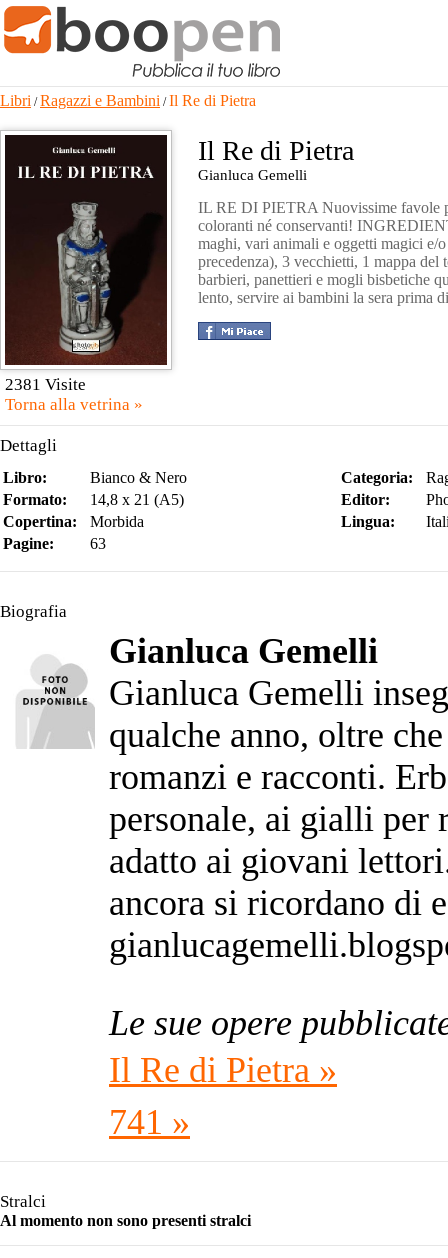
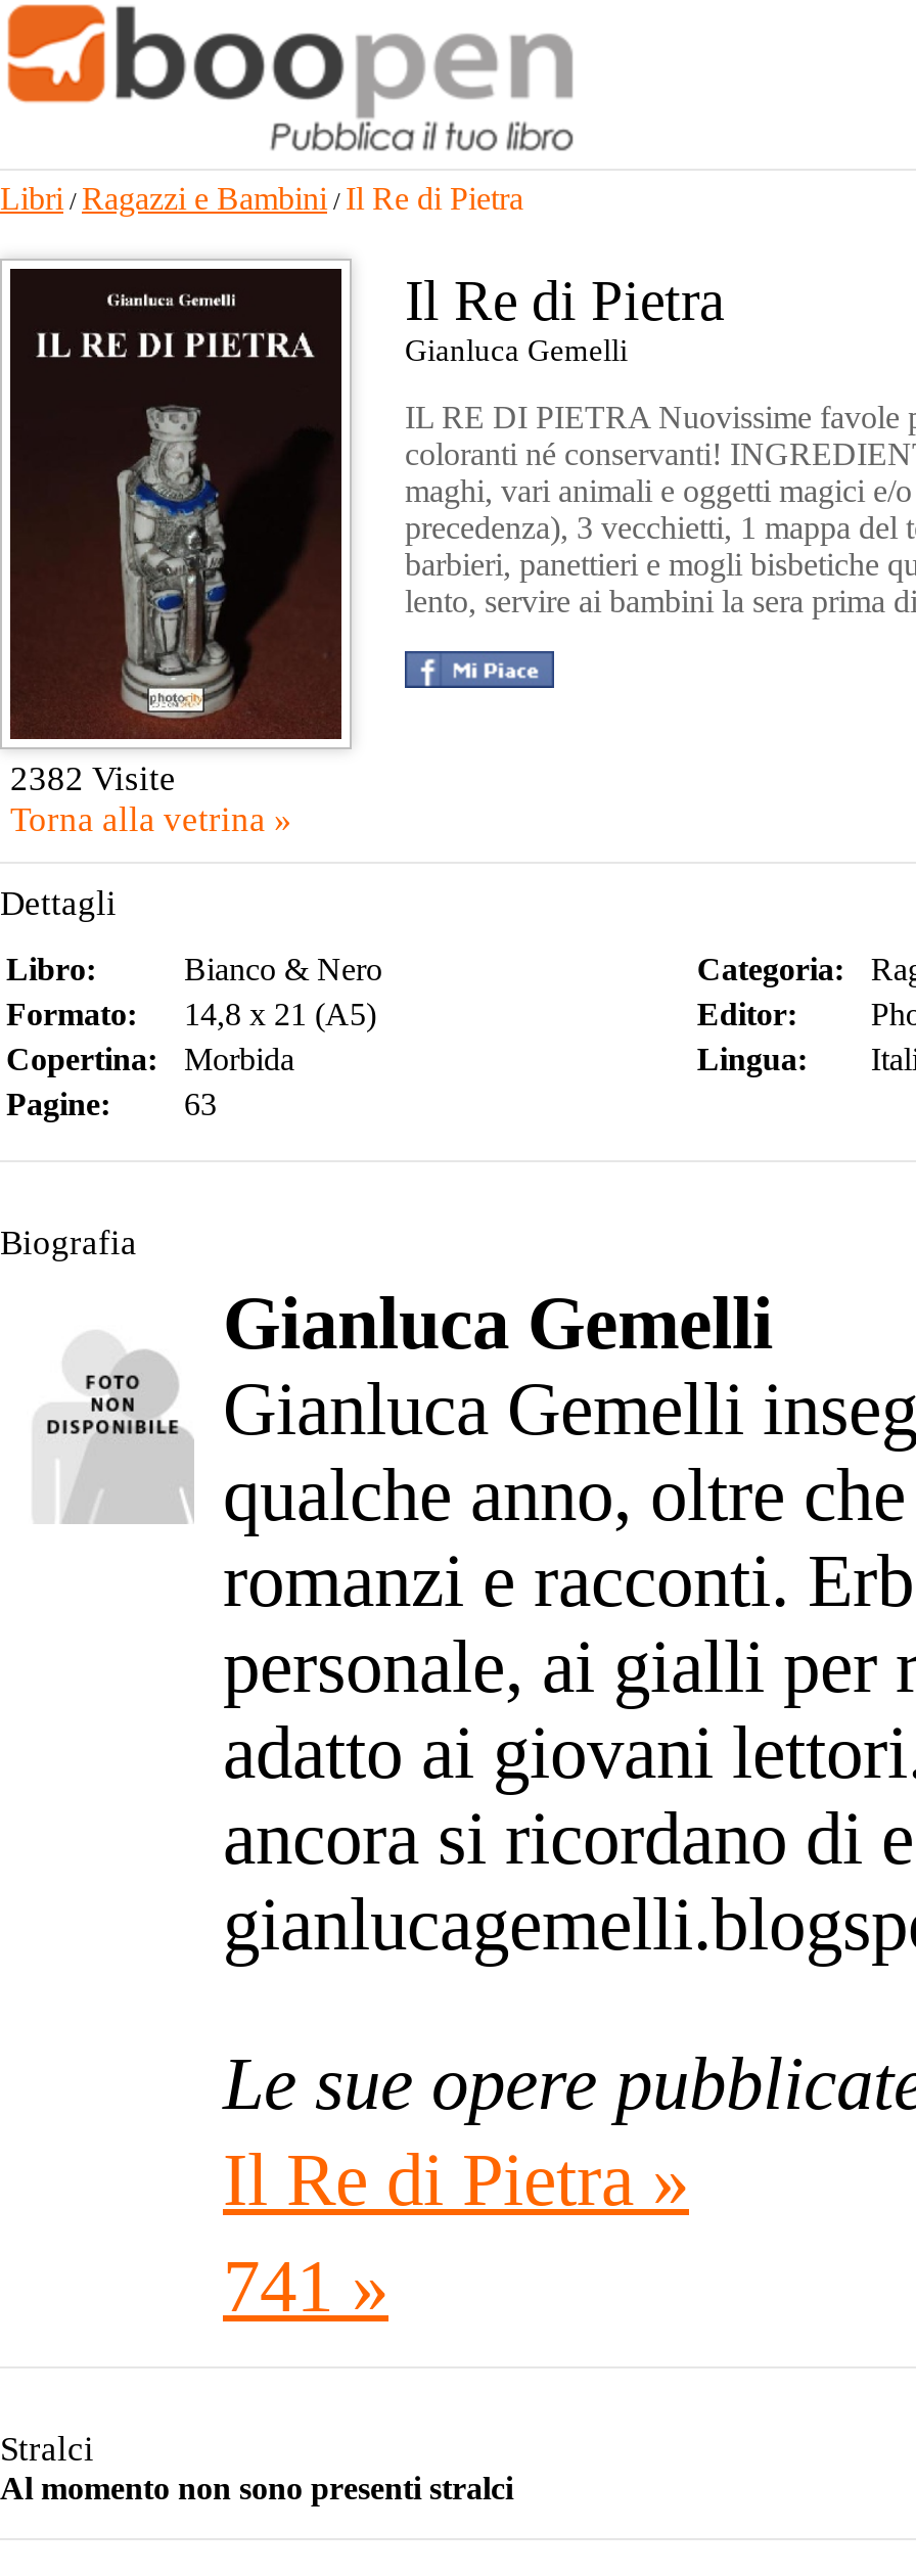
- 2381 Visite
+ 2382 Visite
